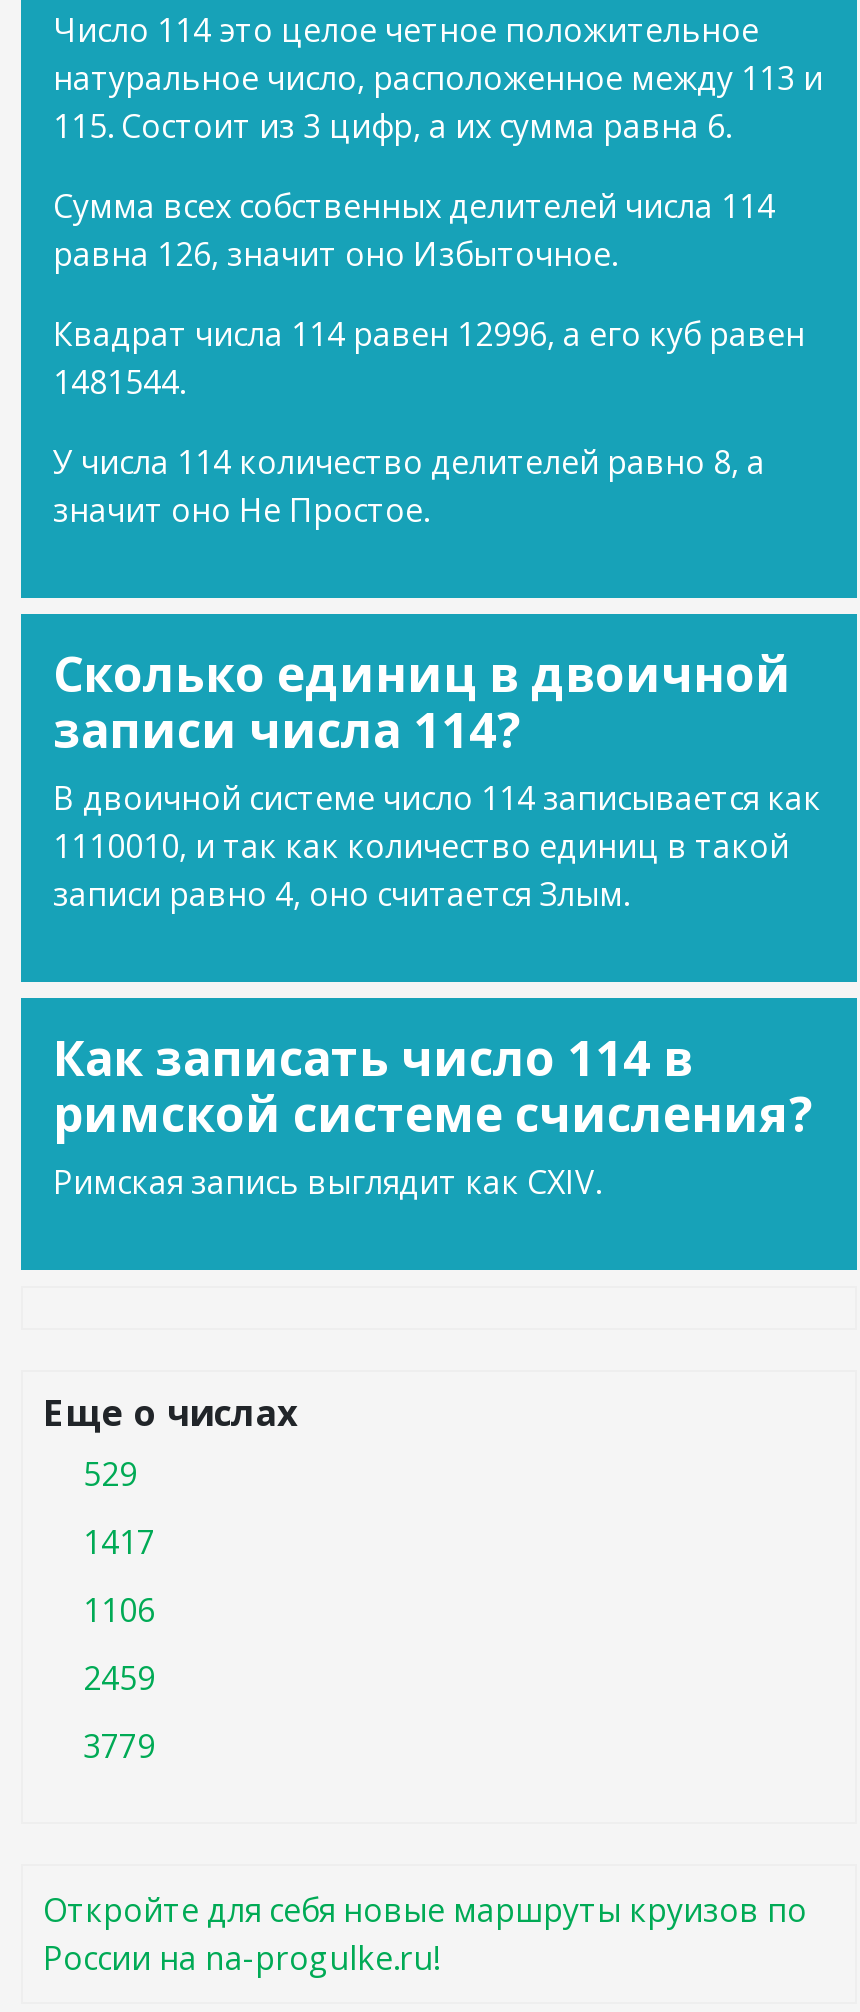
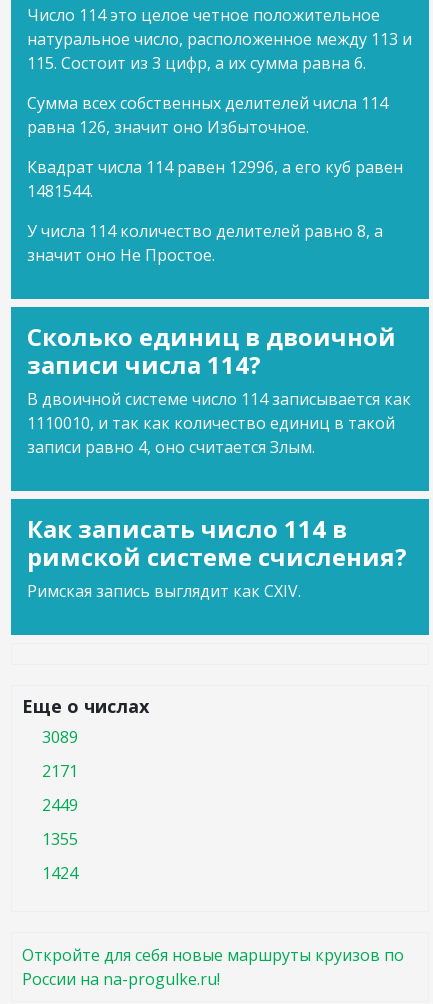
- 529
+ 3089

- 1417
+ 2171

- 1106
+ 2449

- 2459
+ 1355

- 3779
+ 1424
